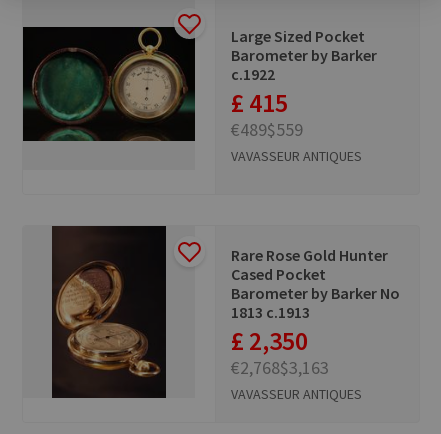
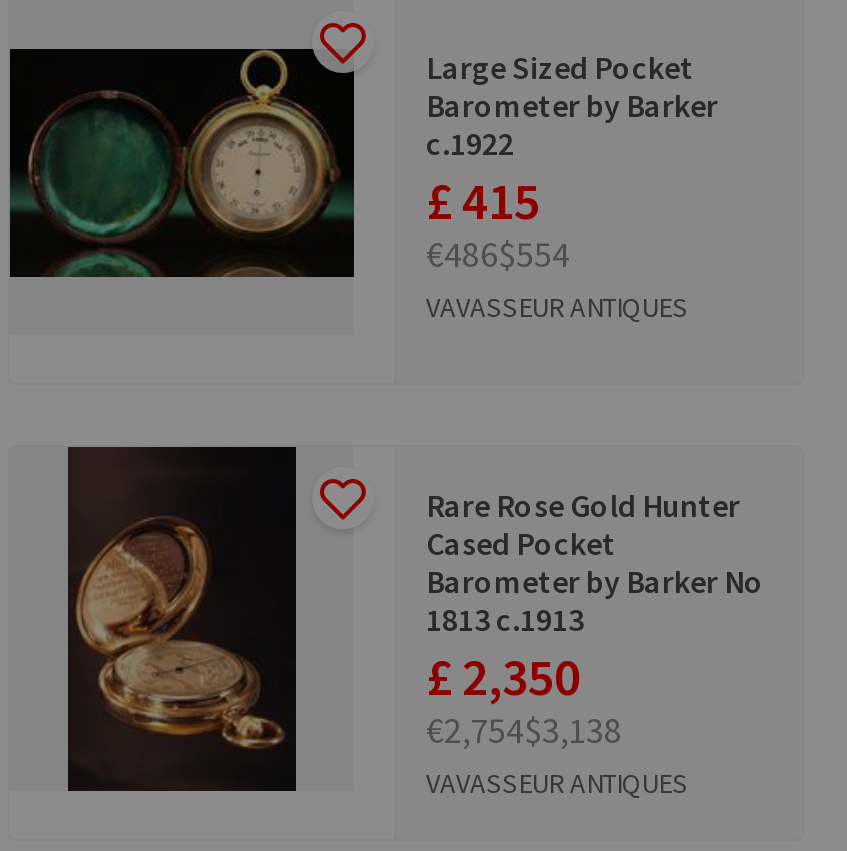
- €489$559
+ €486$554

- €2,768$3,163
+ €2,754$3,138
